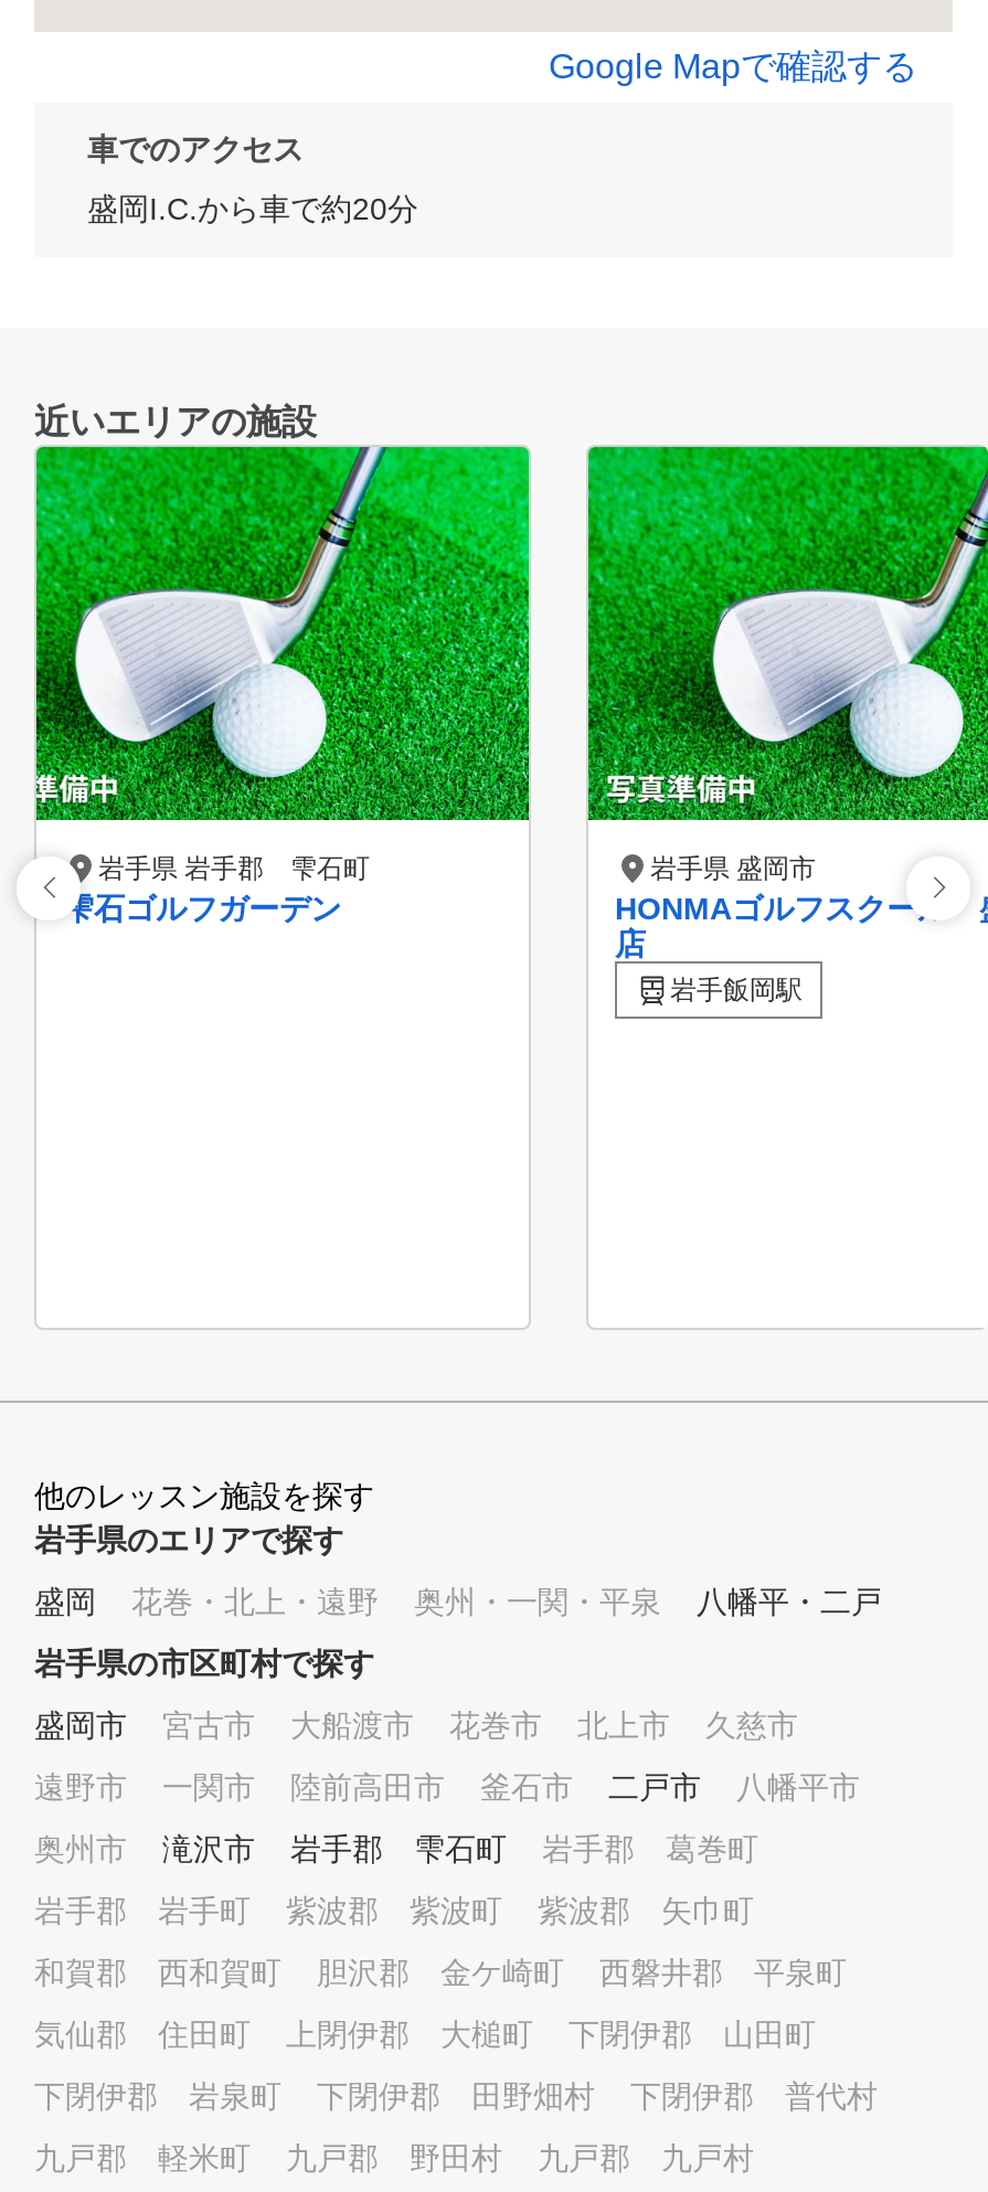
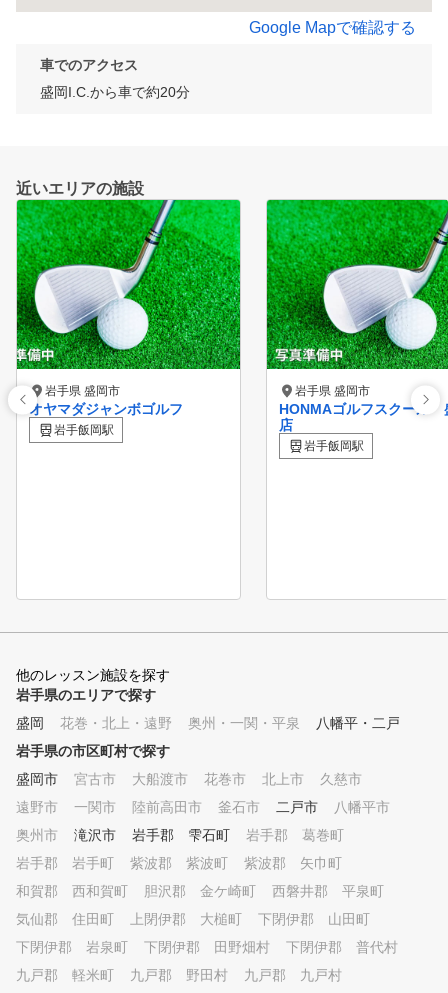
- 岩手県 岩手郡 雫石町
- 雫石ゴルフガーデン
+ 岩手県 盛岡市
+ オヤマダジャンボゴルフ
+ 岩手飯岡駅
